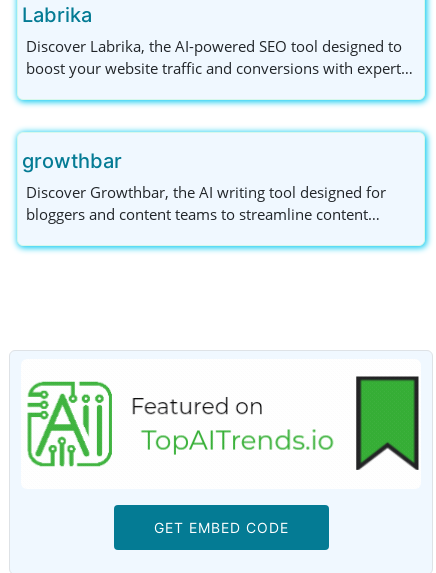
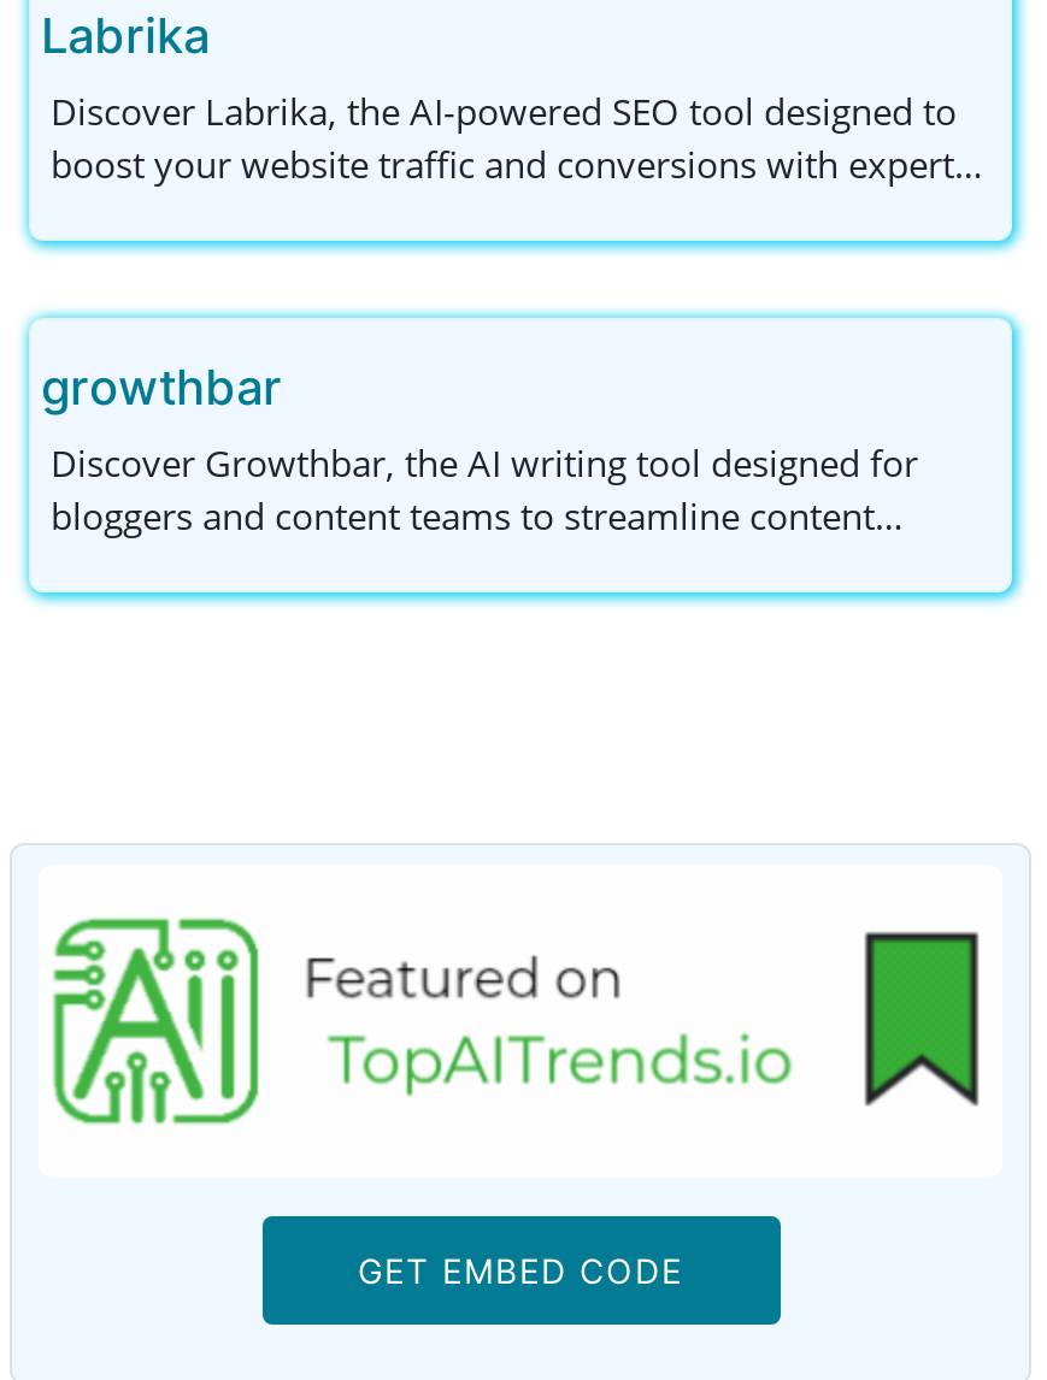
- [image]
+ [image]
